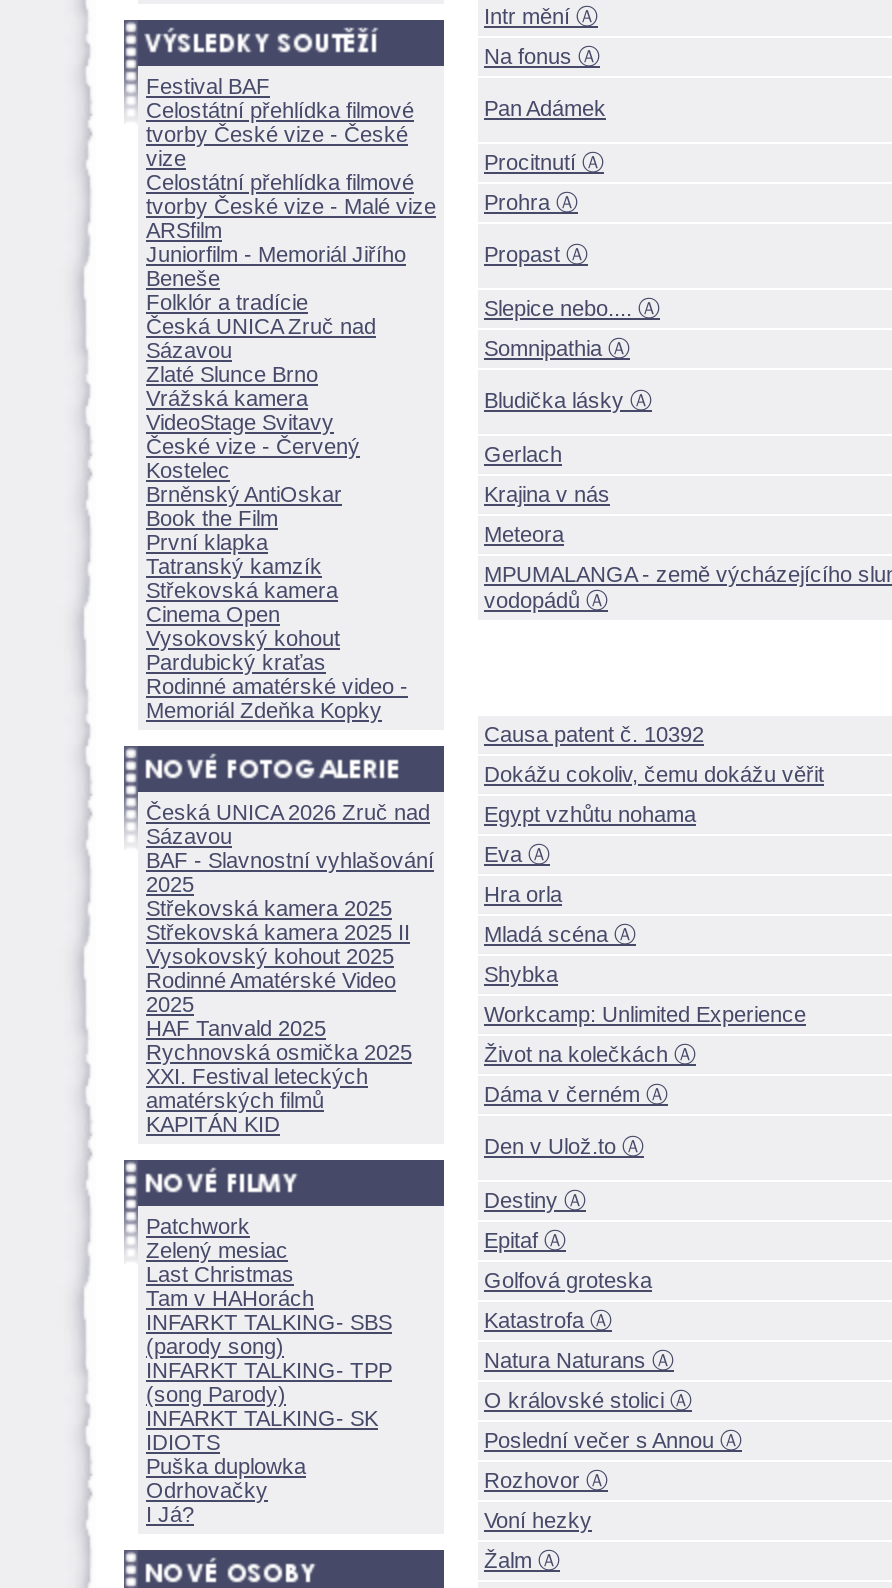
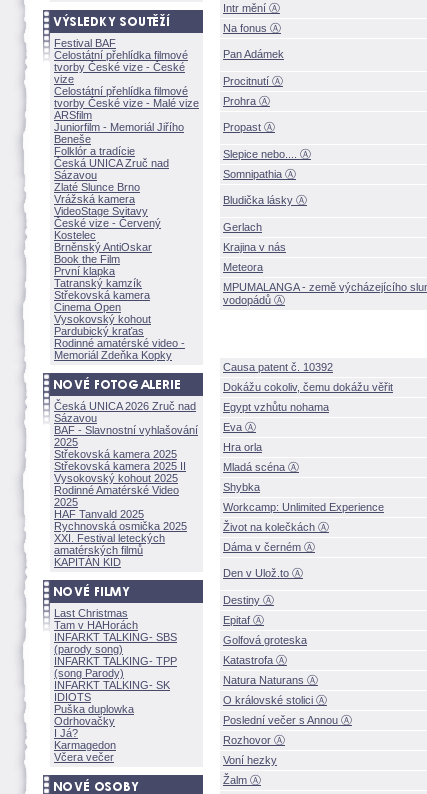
- Patchwork
- Zelený mesiac

moved up: Last Christmas | Tam v HAHorách | INFARKT TALKING- SBS | ... | Odrhovačky | I Já?

+ Karmagedon
+ Včera večer
